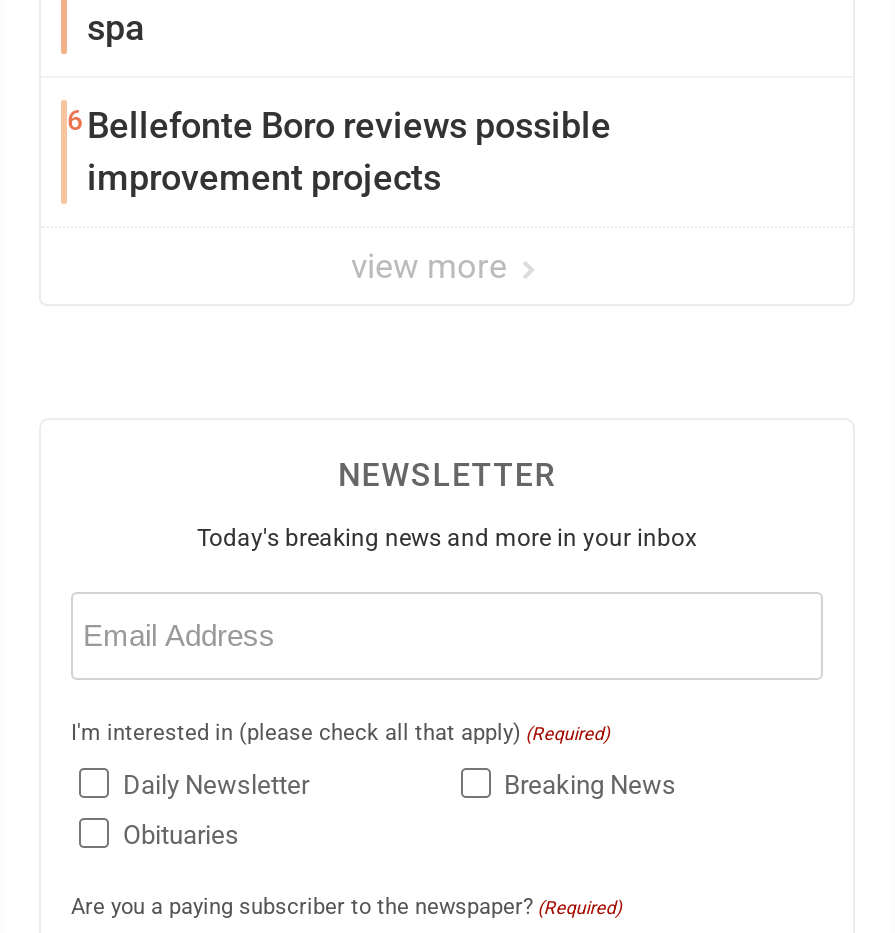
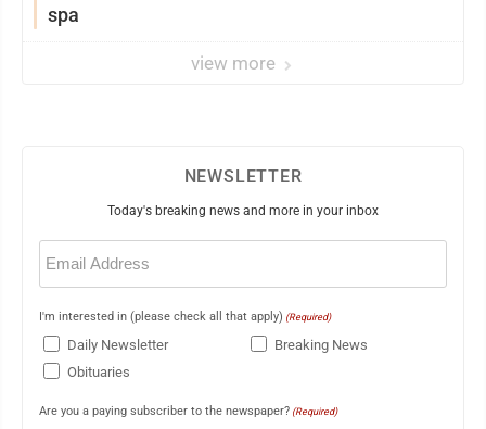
- 6 Bellefonte Boro reviews possible
- improvement projects
